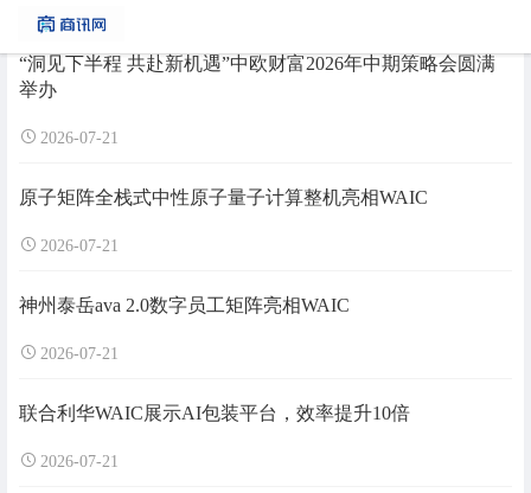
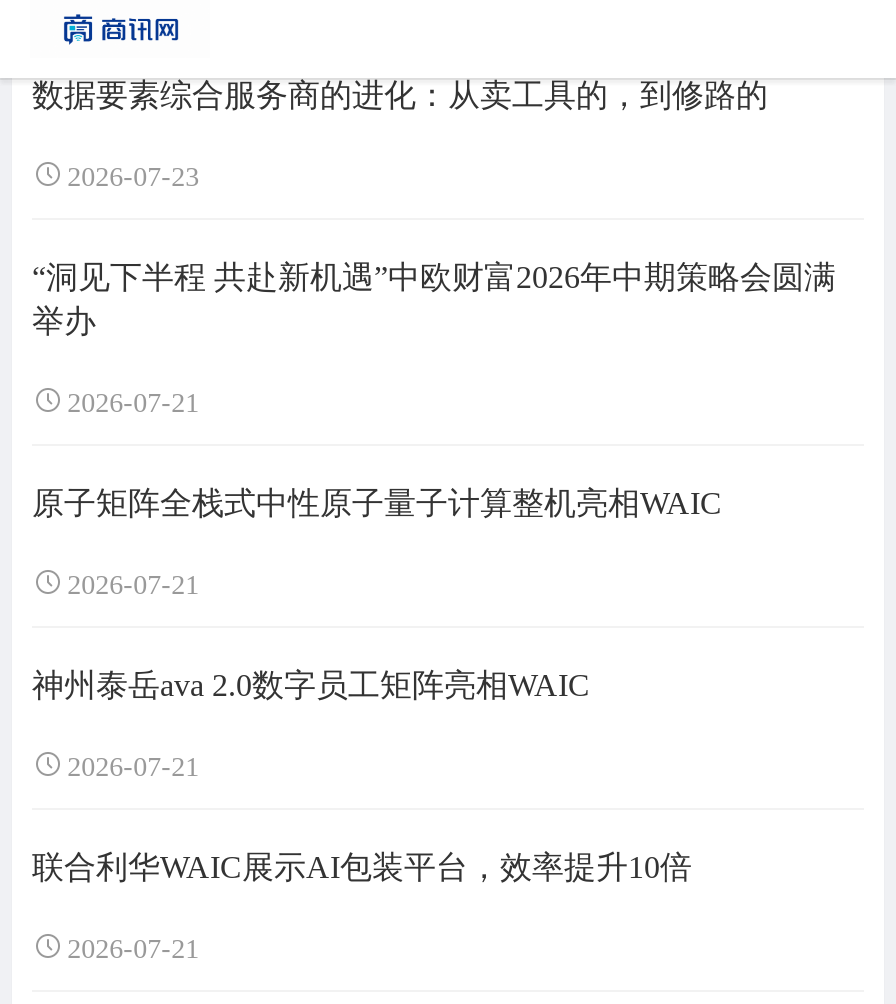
+ 数据要素综合服务商的进化：从卖工具的，到修路的
+ 2026-07-23
